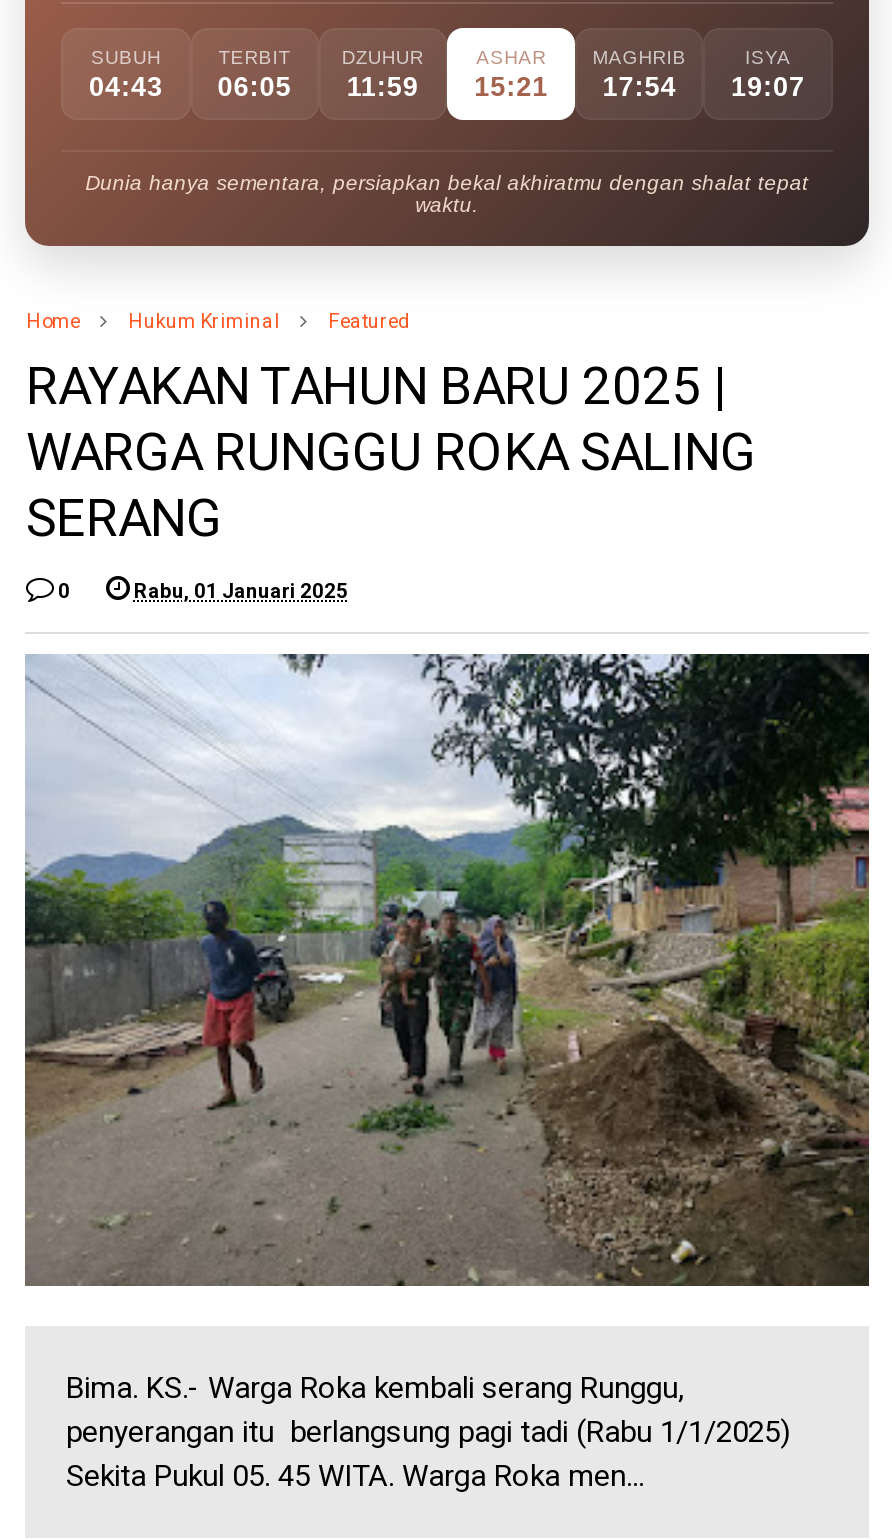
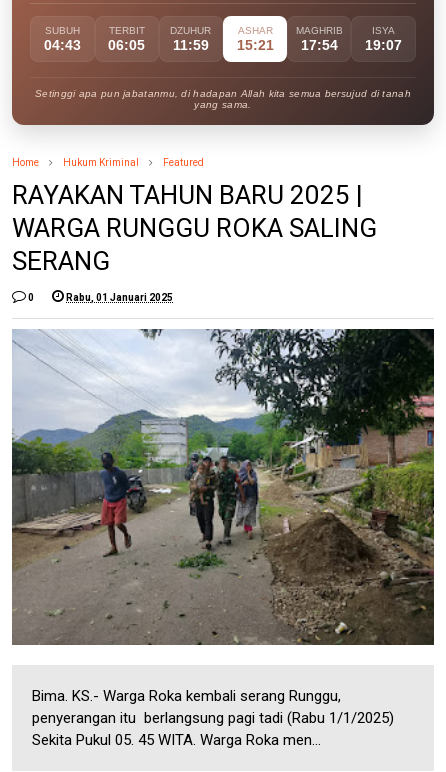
- Dunia hanya sementara, persiapkan bekal akhiratmu dengan shalat tepat
- waktu.
+ Setinggi apa pun jabatanmu, di hadapan Allah kita semua bersujud di tanah
+ yang sama.
